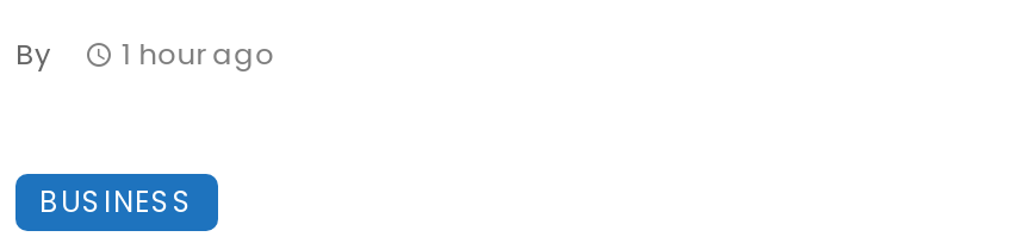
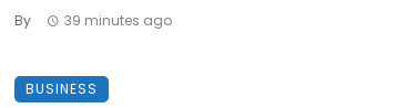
- By 1 hour ago
+ By 39 minutes ago
